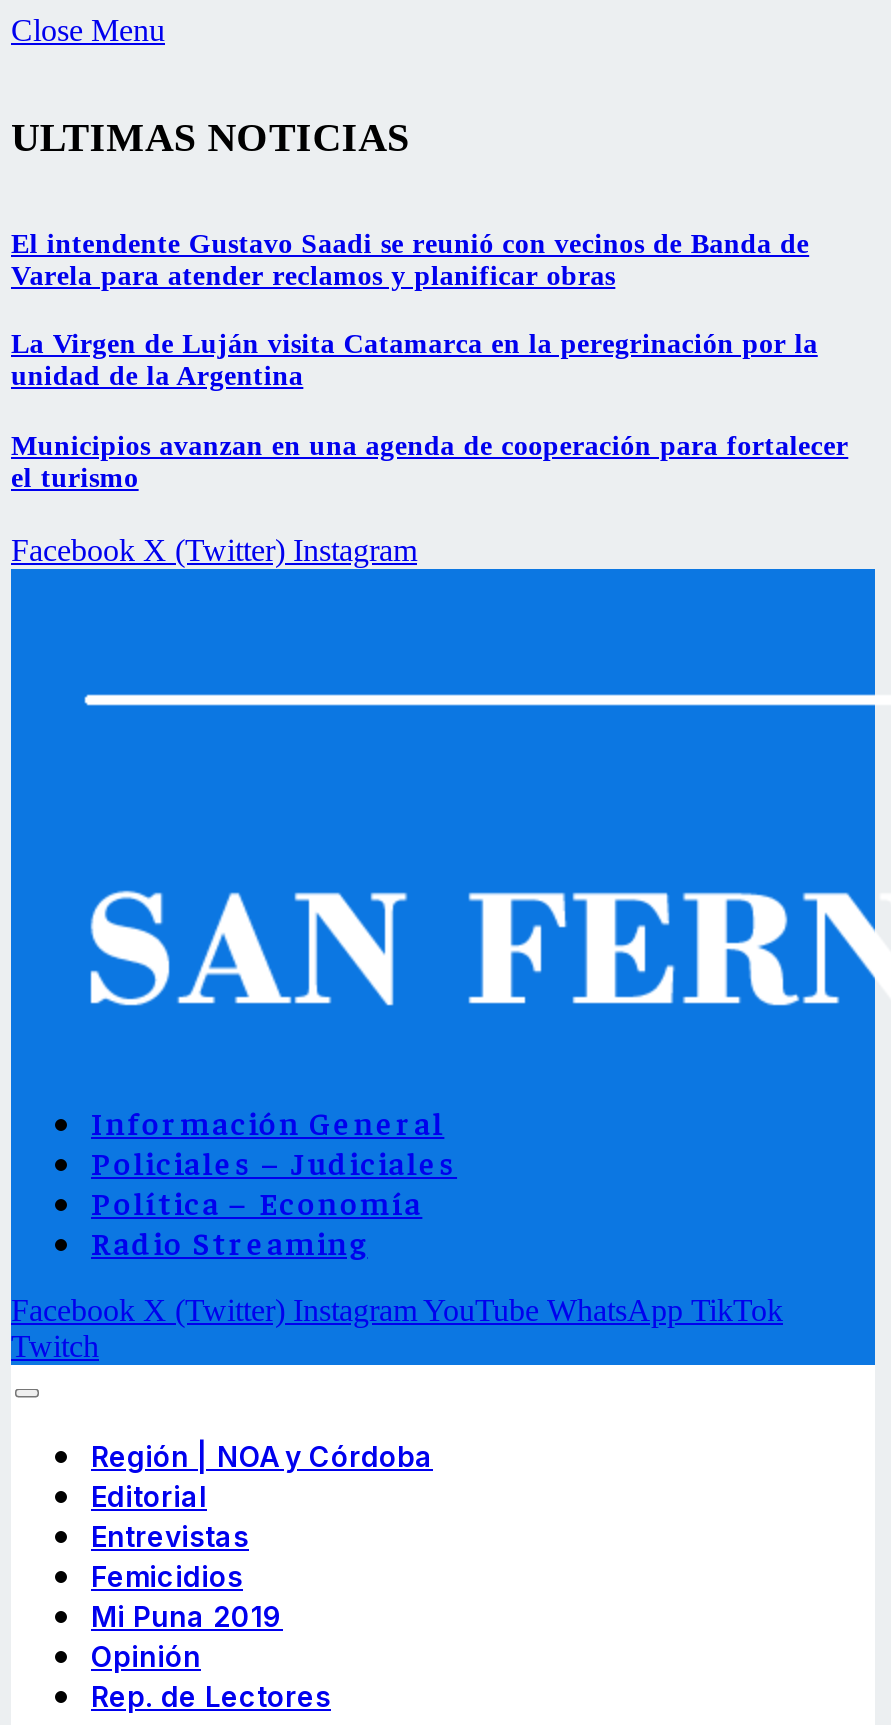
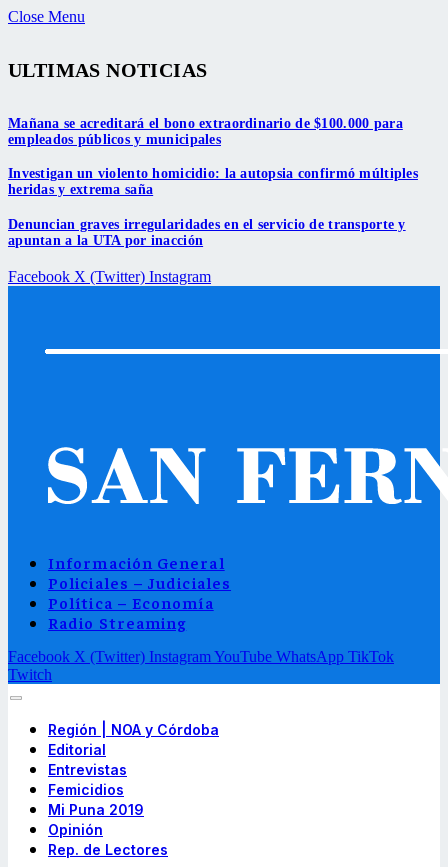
- El intendente Gustavo Saadi se reunió con vecinos de Banda de
- Varela para atender reclamos y planificar obras
+ Mañana se acreditará el bono extraordinario de $100.000 para
+ empleados públicos y municipales

- La Virgen de Luján visita Catamarca en la peregrinación por la
- unidad de la Argentina
+ Investigan un violento homicidio: la autopsia confirmó múltiples
+ heridas y extrema saña

- Municipios avanzan en una agenda de cooperación para fortalecer
- el turismo
+ Denuncian graves irregularidades en el servicio de transporte y
+ apuntan a la UTA por inacción
